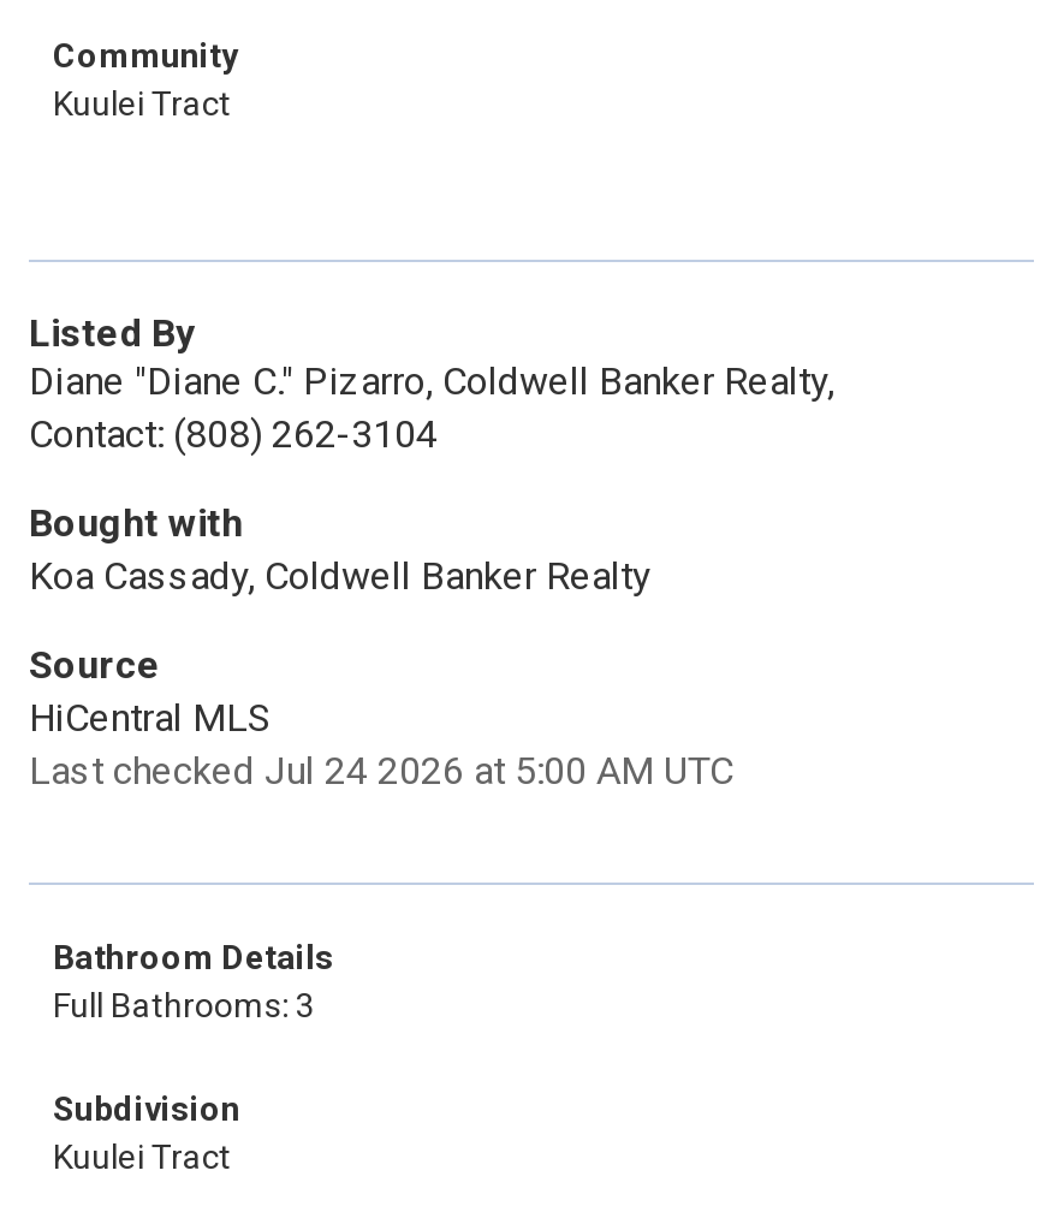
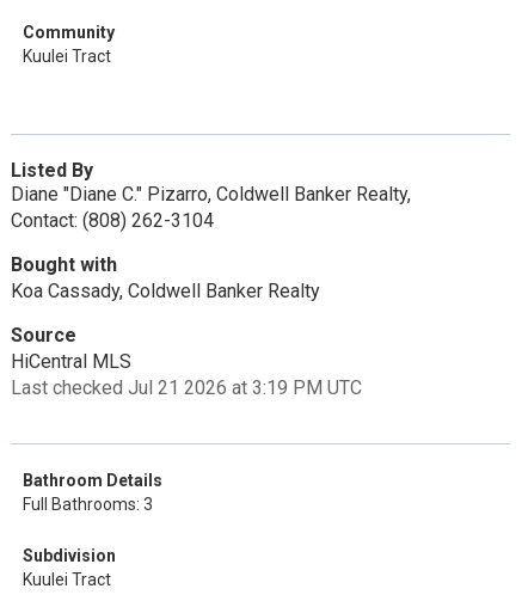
- Last checked Jul 24 2026 at 5:00 AM UTC
+ Last checked Jul 21 2026 at 3:19 PM UTC
